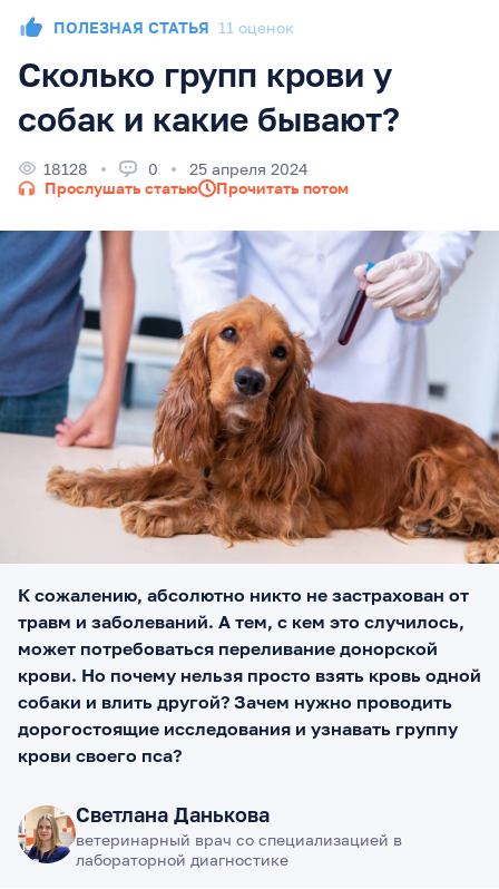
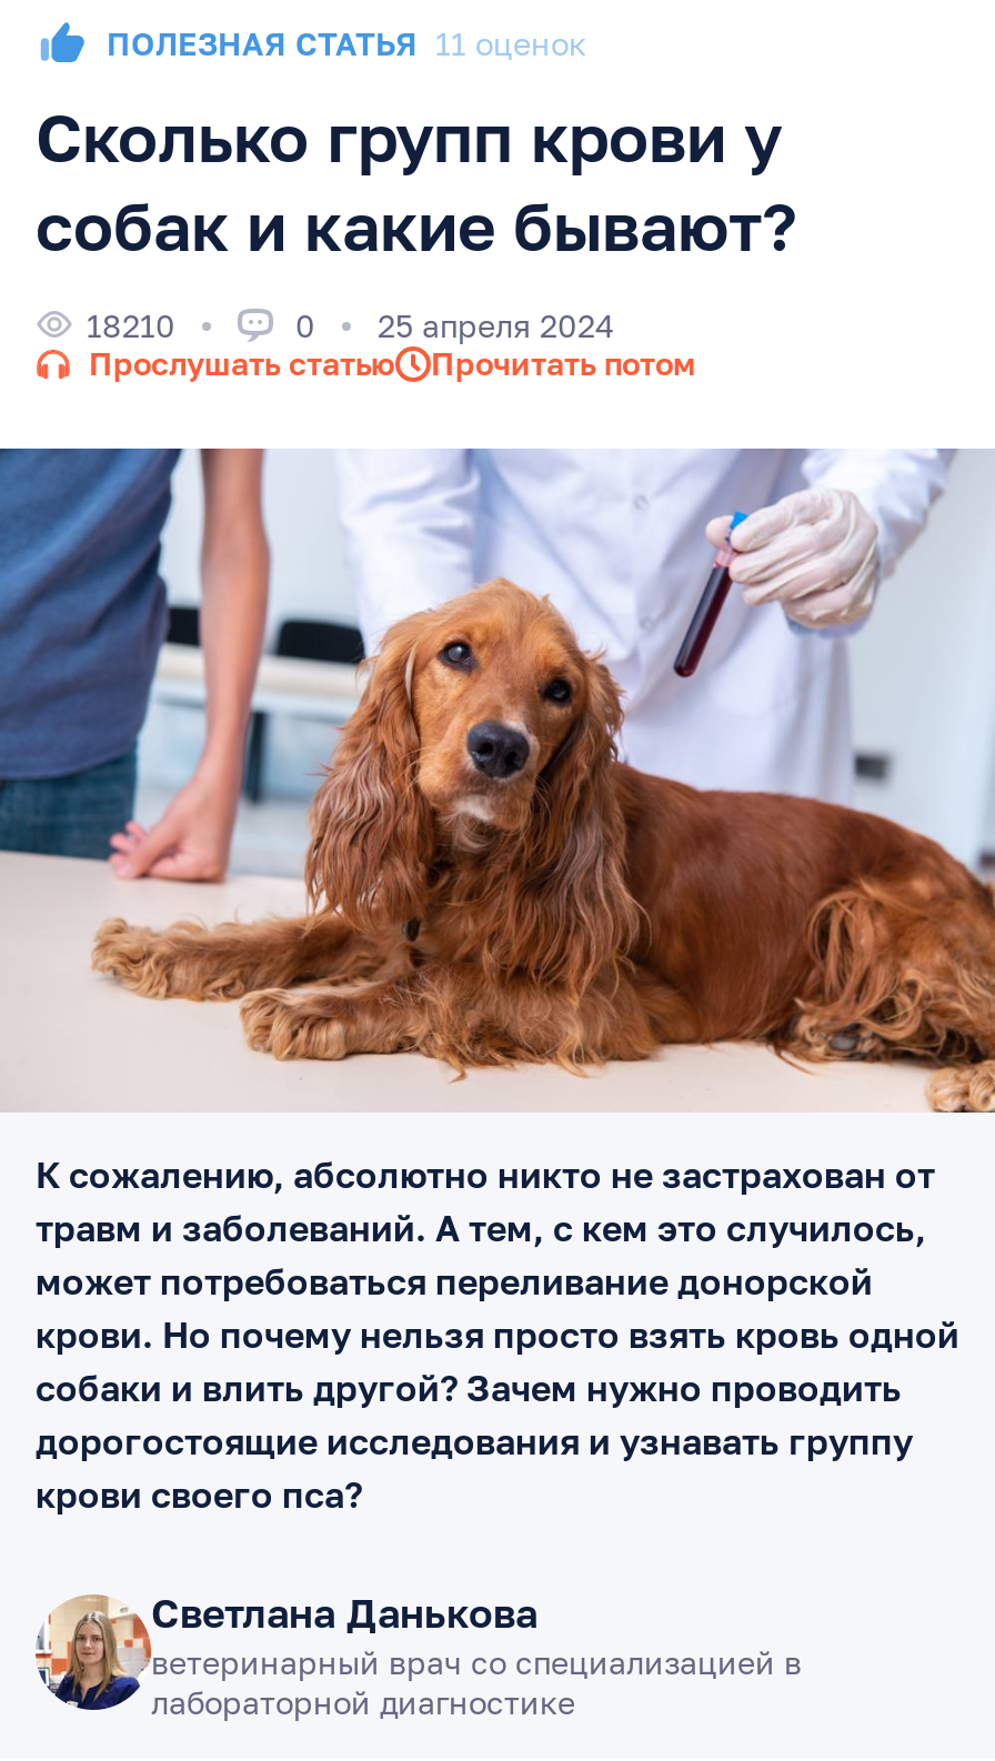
- 18128
+ 18210
